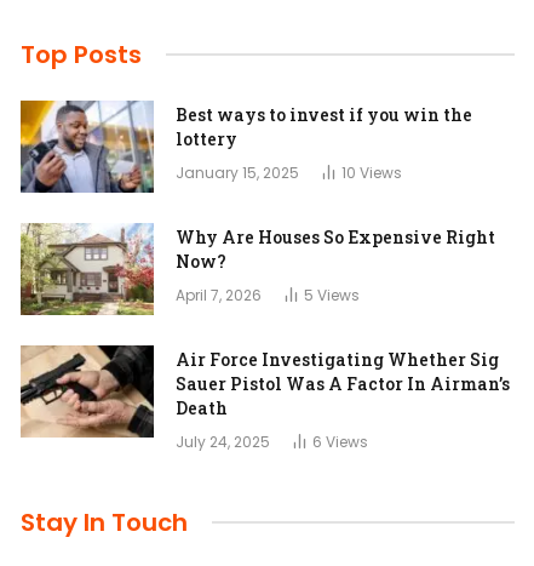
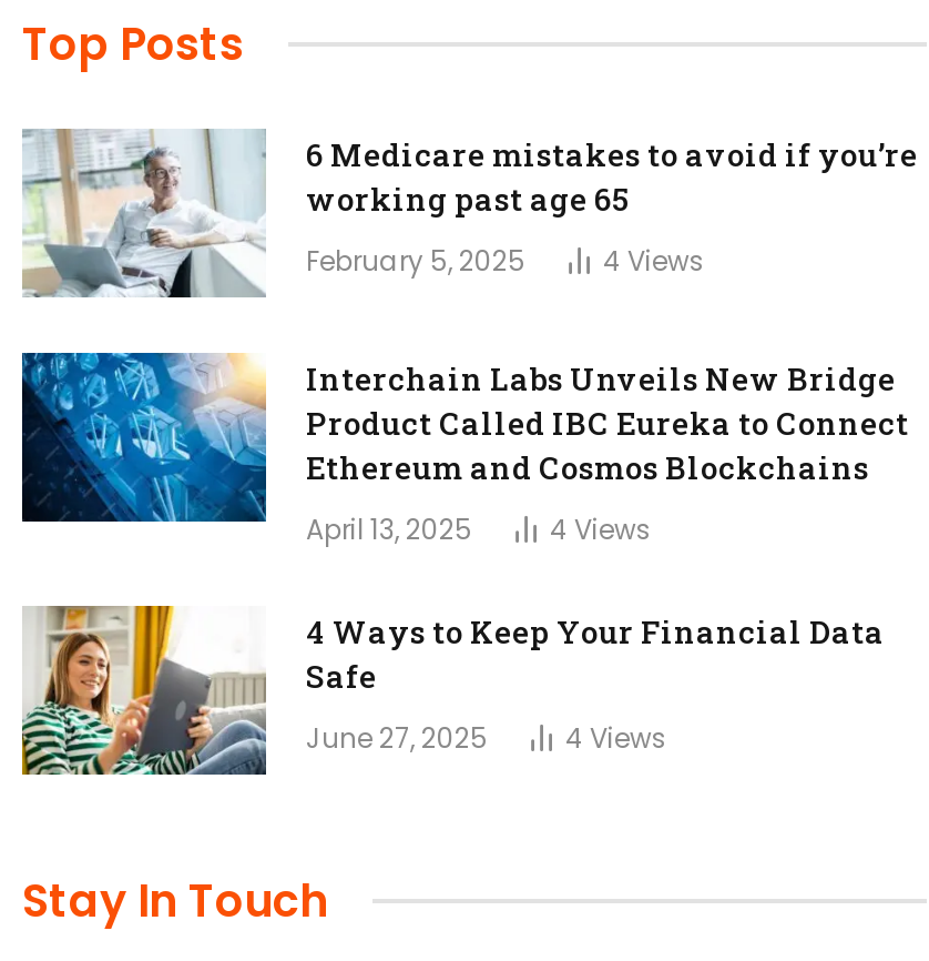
- [image]
- Best ways to invest if you win the
- lottery
+ [image]
+ 6 Medicare mistakes to avoid if you’re
+ working past age 65

- January 15, 2025
- 10 Views
+ February 5, 2025
+ 4 Views

- [image]
- Why Are Houses So Expensive Right
- Now?
+ [image]
+ Interchain Labs Unveils New Bridge
+ Product Called IBC Eureka to Connect
+ Ethereum and Cosmos Blockchains

- April 7, 2026
- 5 Views
+ April 13, 2025
+ 4 Views

- [image]
- Air Force Investigating Whether Sig
- Sauer Pistol Was A Factor In Airman’s
- Death
+ [image]
+ 4 Ways to Keep Your Financial Data
+ Safe

- July 24, 2025
- 6 Views
+ June 27, 2025
+ 4 Views
